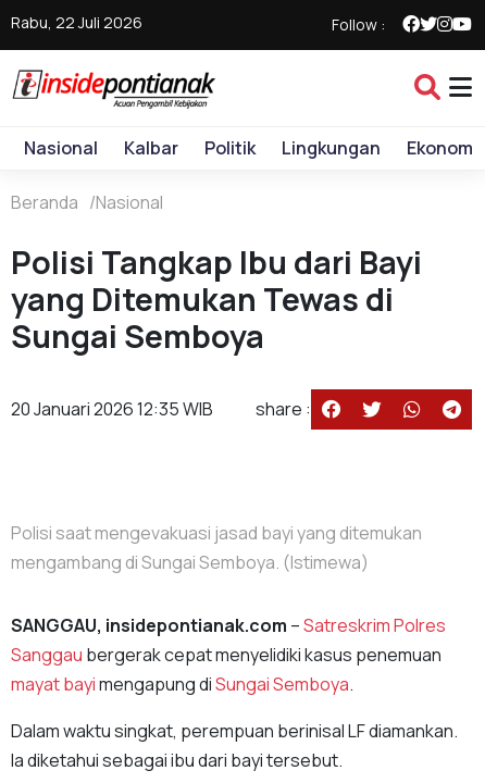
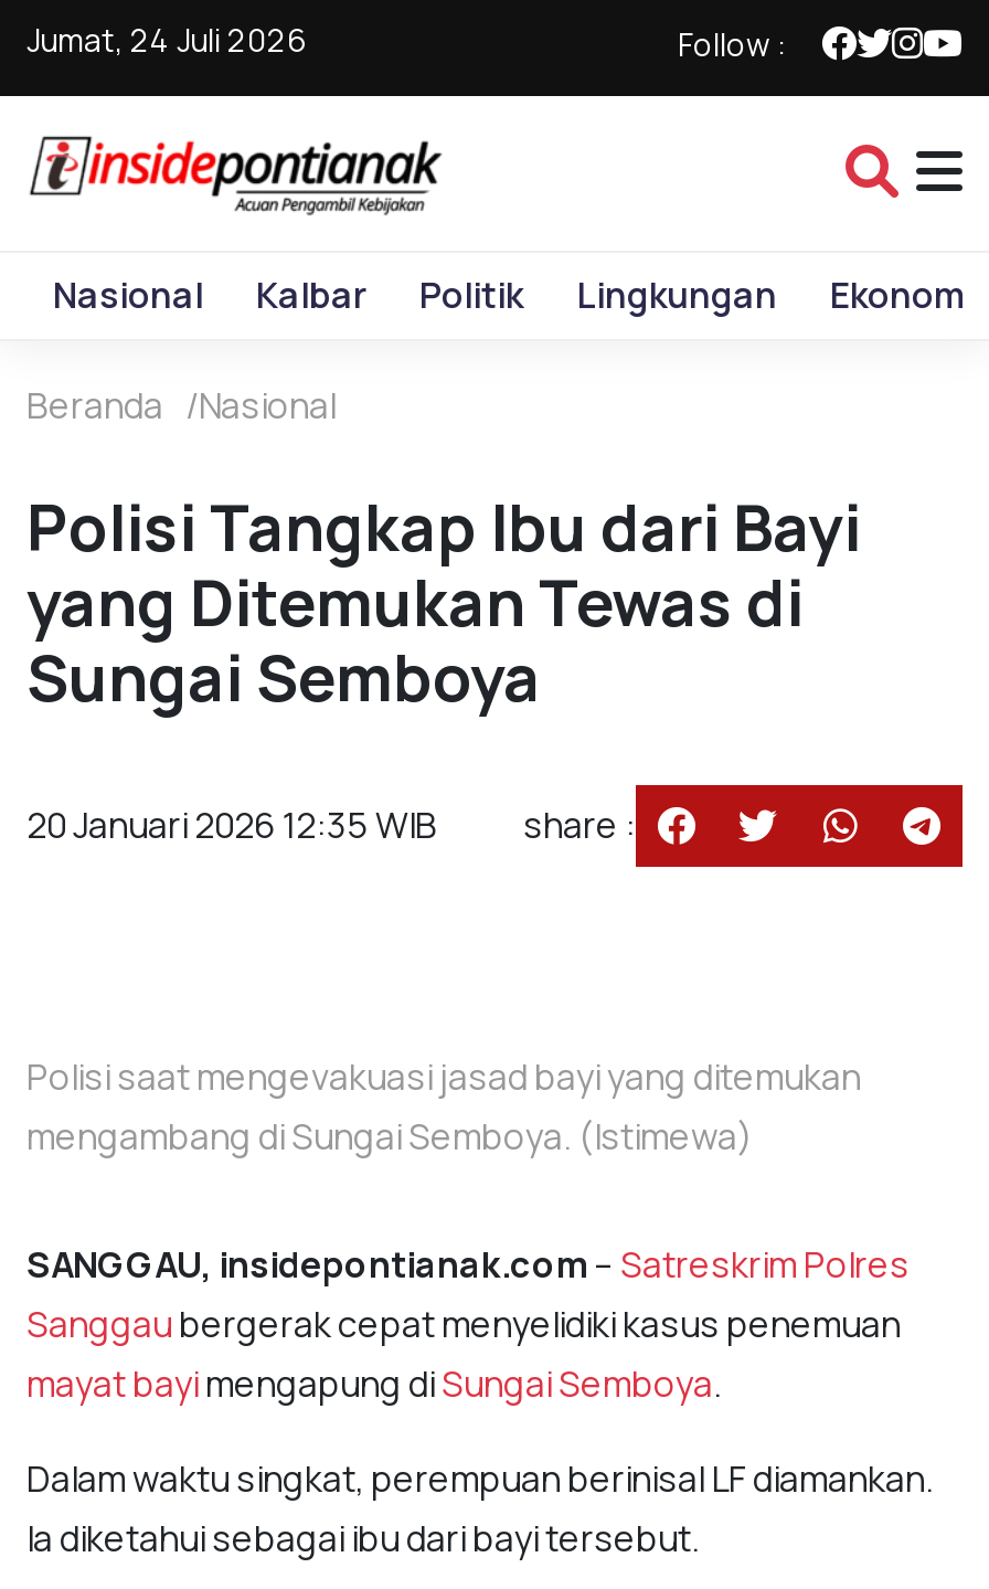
- Rabu, 22 Juli 2026
+ Jumat, 24 Juli 2026
